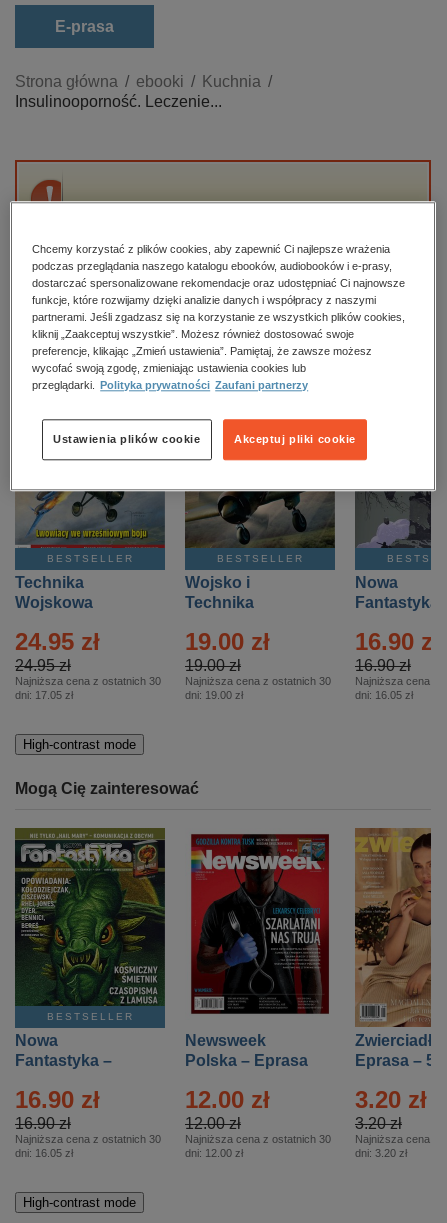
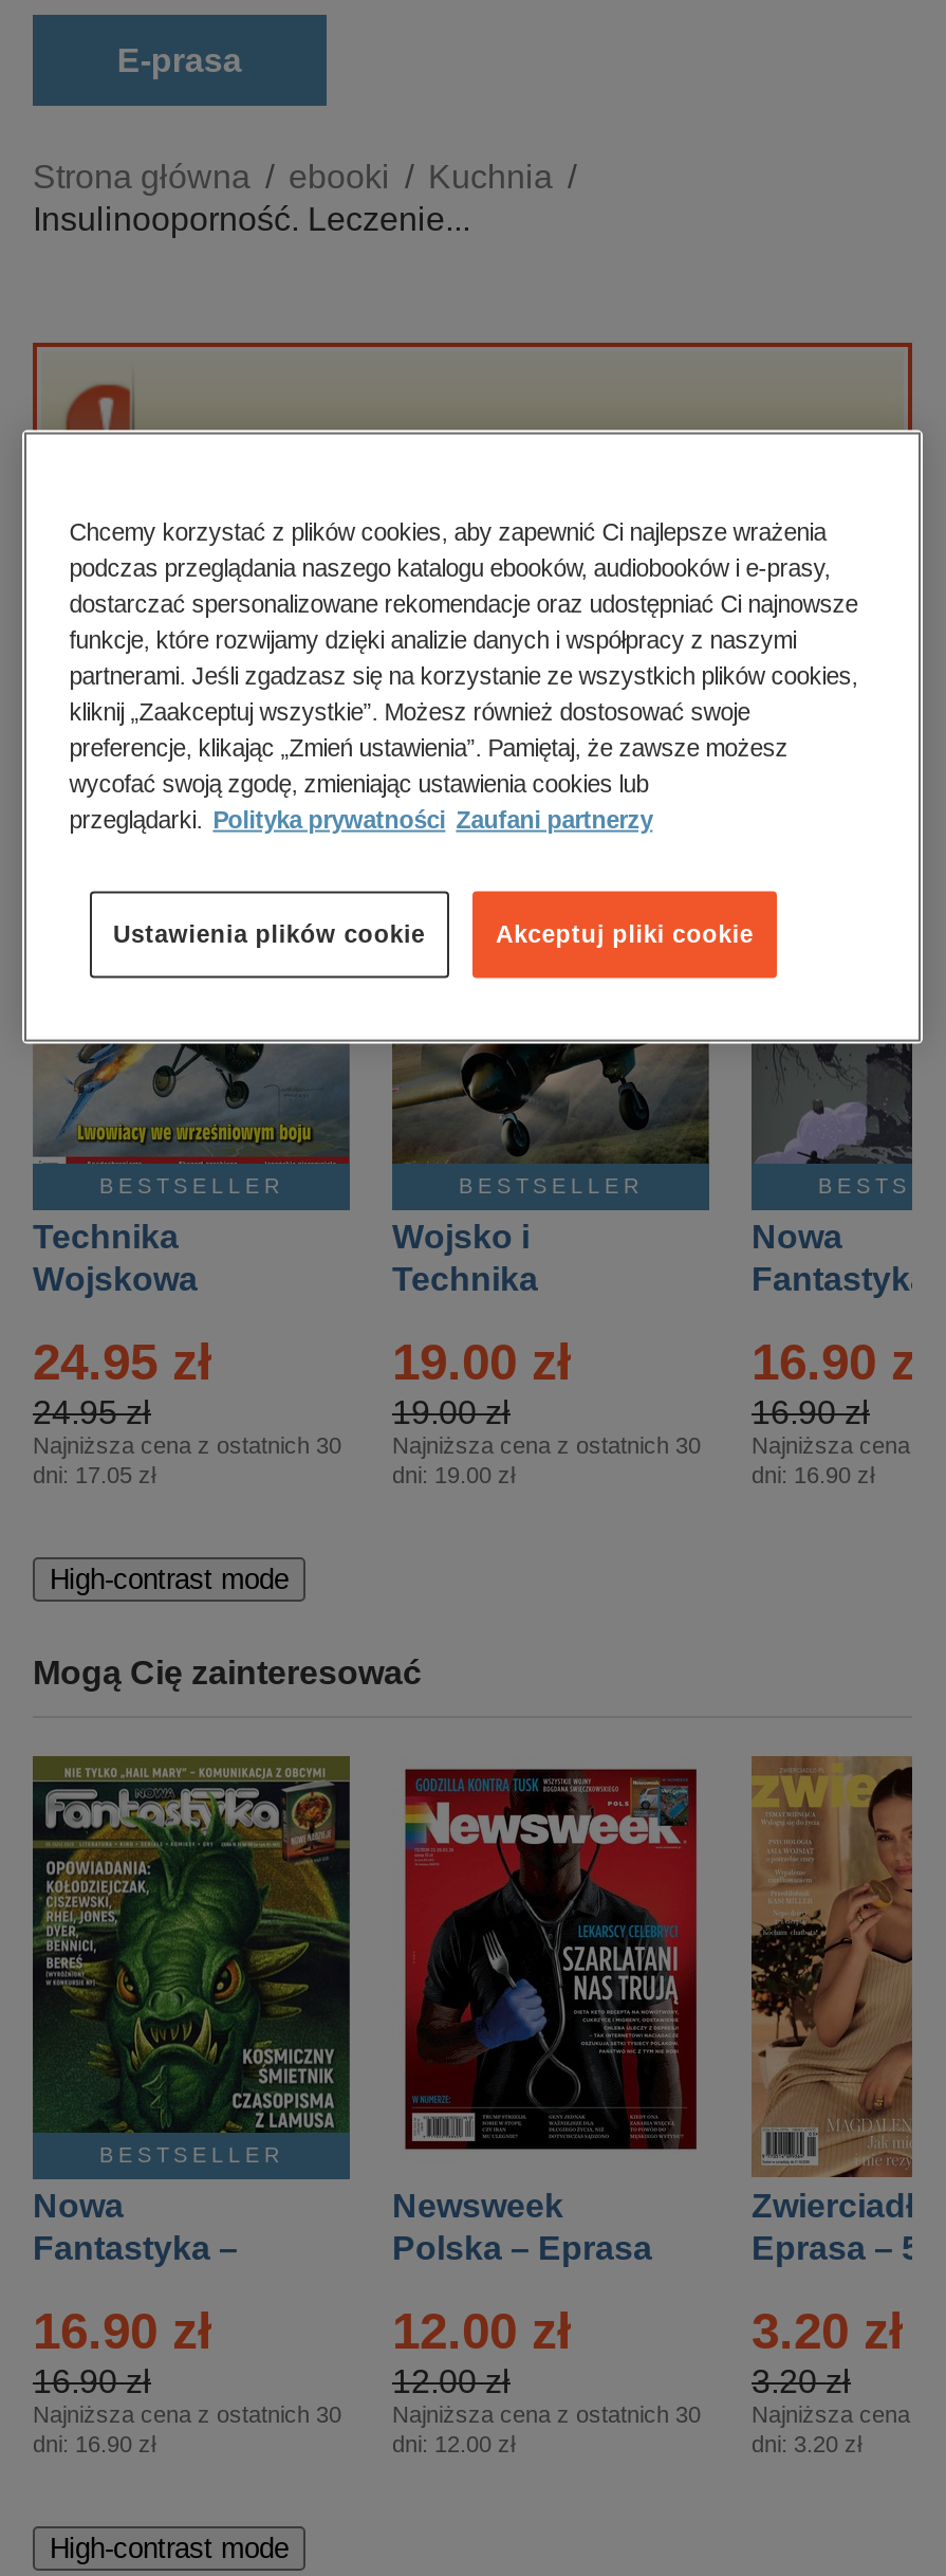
- dni: 16.05 zł
+ dni: 16.90 zł

- dni: 16.05 zł
+ dni: 16.90 zł
